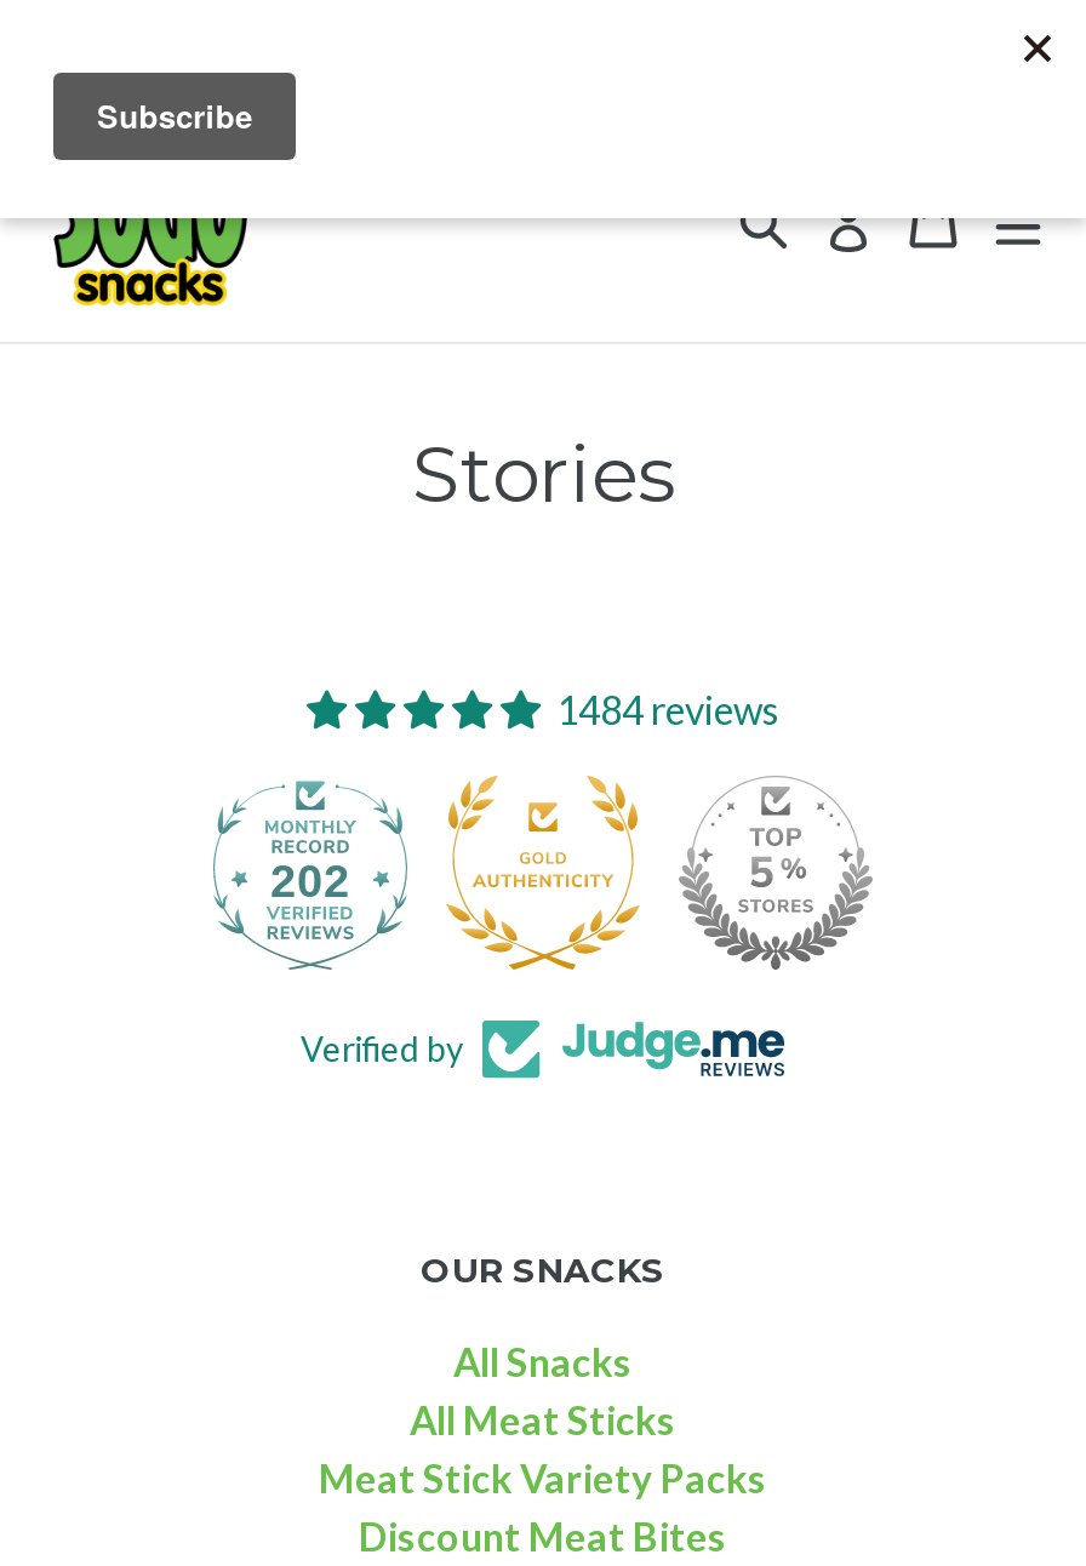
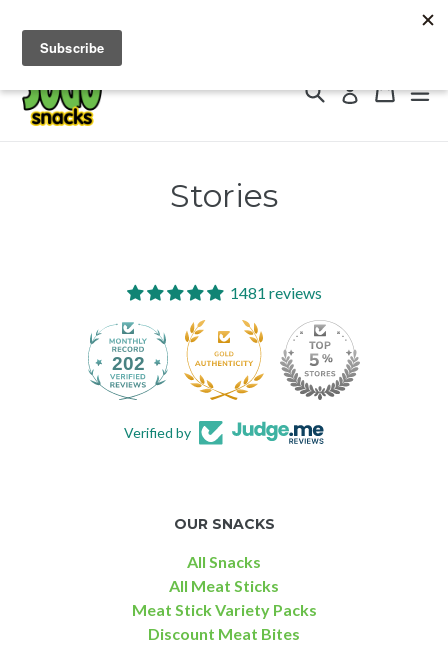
- 1484 reviews
+ 1481 reviews
